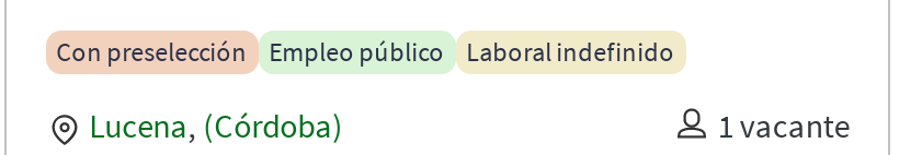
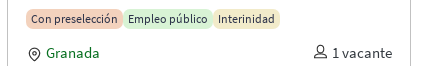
- Laboral indefinido
+ Interinidad

- Lucena, (Córdoba)
+ Granada
